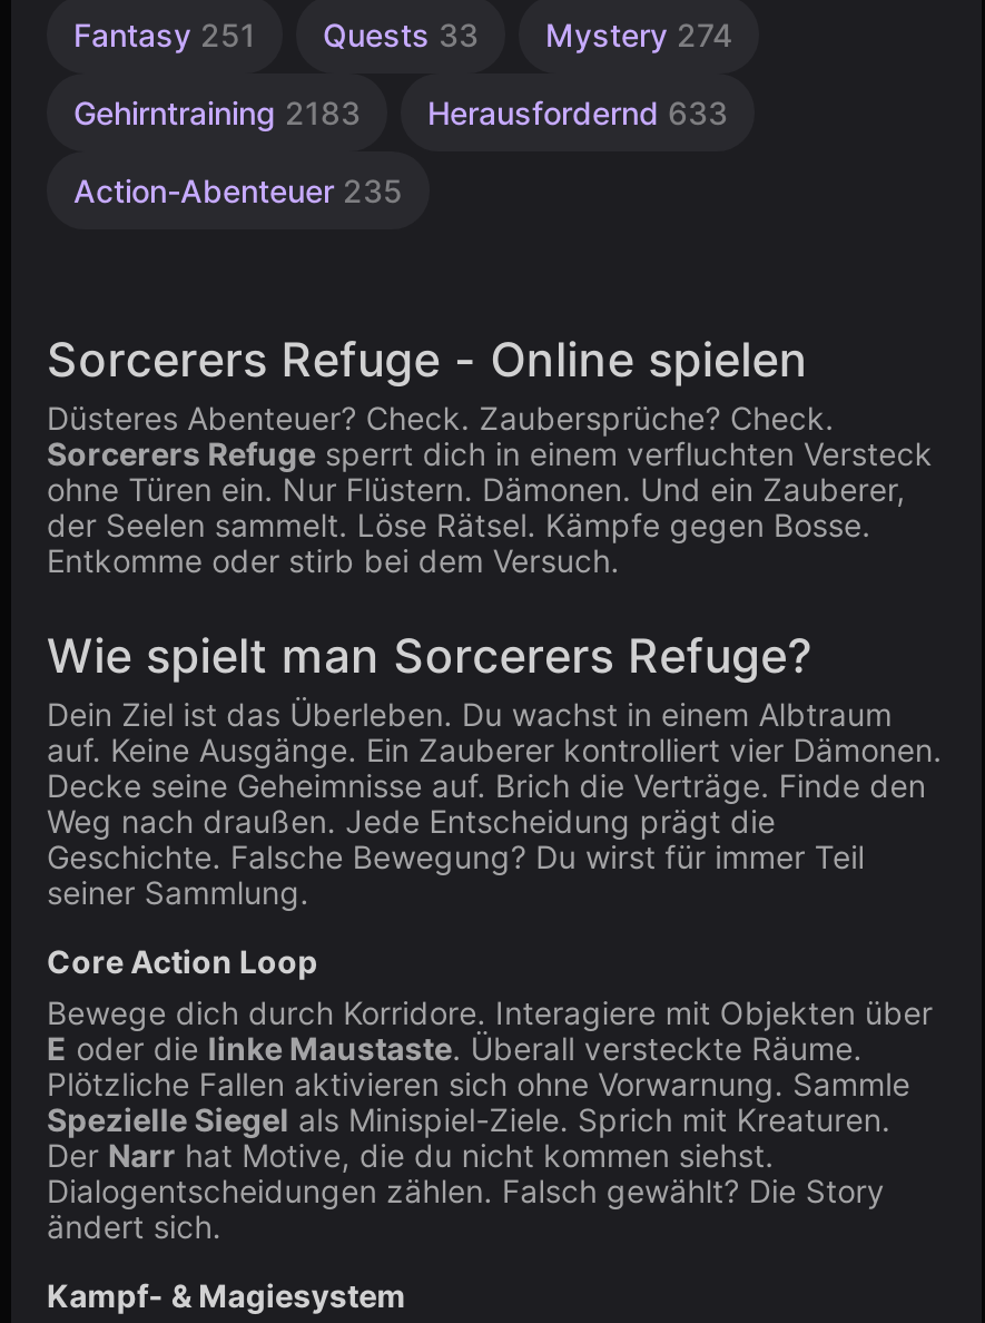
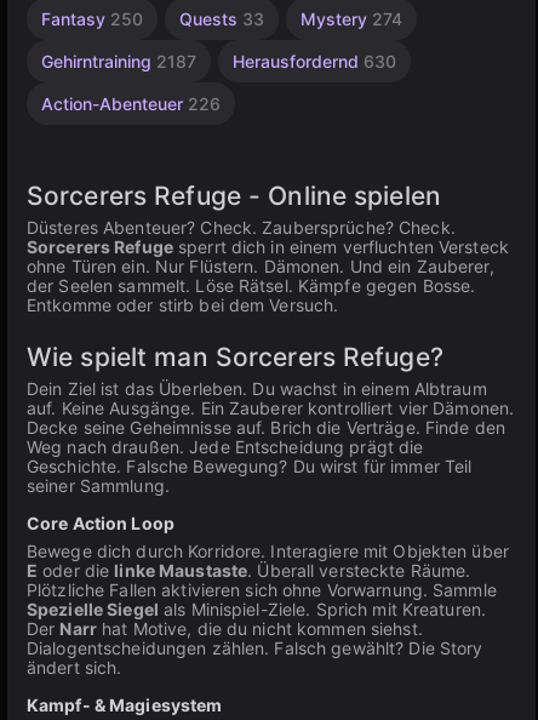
- Fantasy 251 Quests 33 Mystery 274
+ Fantasy 250 Quests 33 Mystery 274

- Gehirntraining 2183
+ Gehirntraining 2187

- Herausfordernd 633
+ Herausfordernd 630

- Action-Abenteuer 235
+ Action-Abenteuer 226
